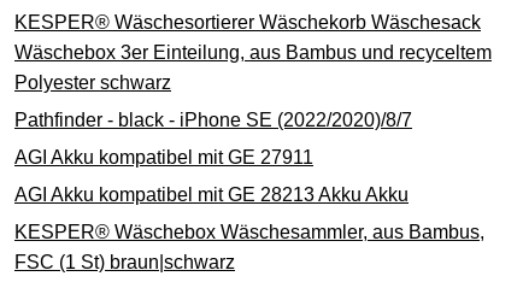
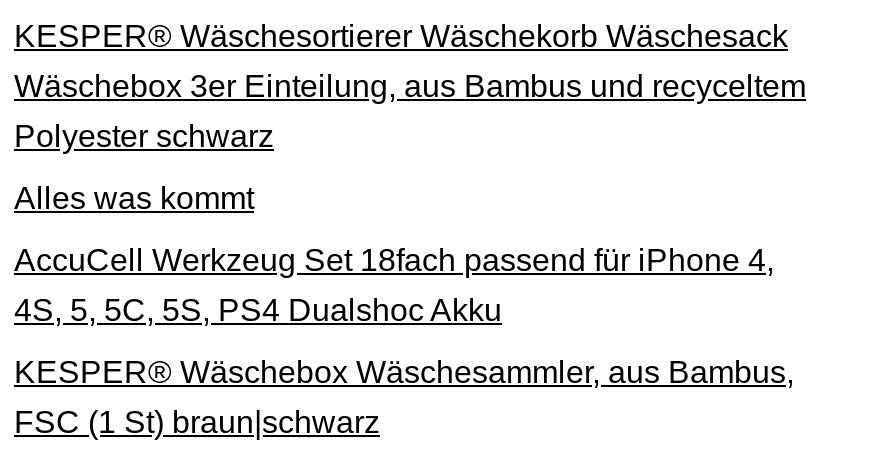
- Pathfinder - black - iPhone SE (2022/2020)/8/7
+ Alles was kommt

- AGI Akku kompatibel mit GE 27911
+ AccuCell Werkzeug Set 18fach passend für iPhone 4,

- AGI Akku kompatibel mit GE 28213 Akku Akku
+ 4S, 5, 5C, 5S, PS4 Dualshoc Akku
